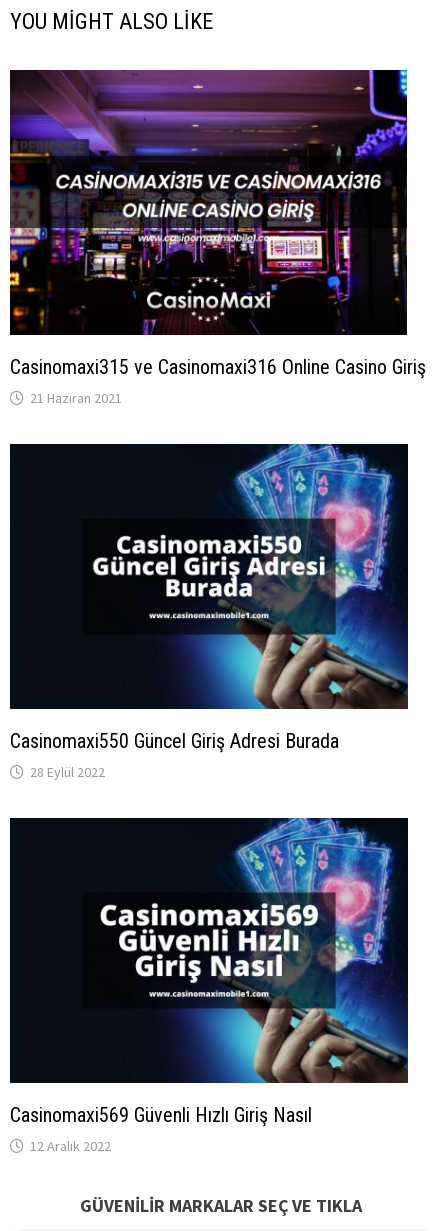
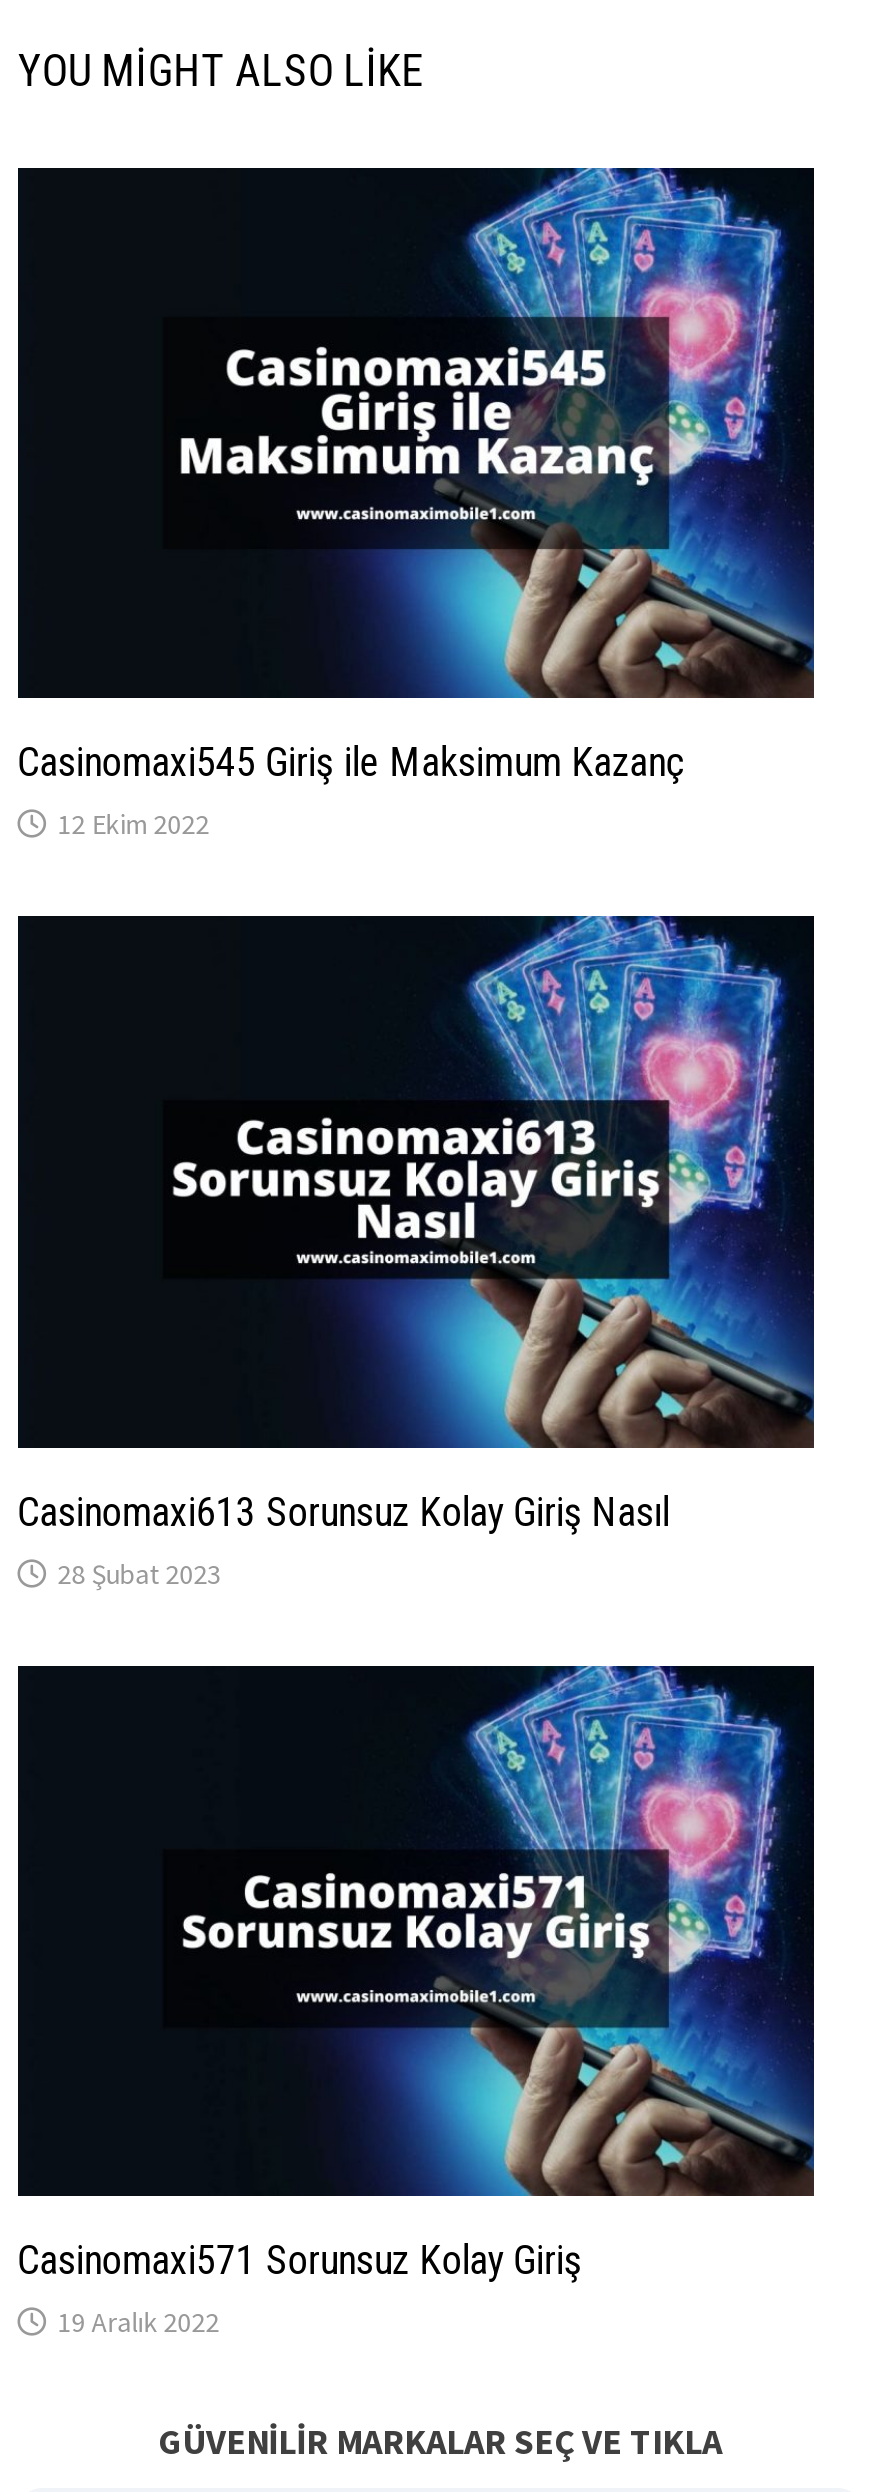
- [image]
- Casinomaxi315 ve Casinomaxi316 Online Casino Giriş
- 21 Haziran 2021
+ [image]
+ Casinomaxi545 Giriş ile Maksimum Kazanç
+ 12 Ekim 2022

- [image]
+ [image]

- Casinomaxi550 Güncel Giriş Adresi Burada
- 28 Eylül 2022
+ Casinomaxi613 Sorunsuz Kolay Giriş Nasıl
+ 28 Şubat 2023

- [image]
+ [image]

- Casinomaxi569 Güvenli Hızlı Giriş Nasıl
- 12 Aralık 2022
+ Casinomaxi571 Sorunsuz Kolay Giriş
+ 19 Aralık 2022
